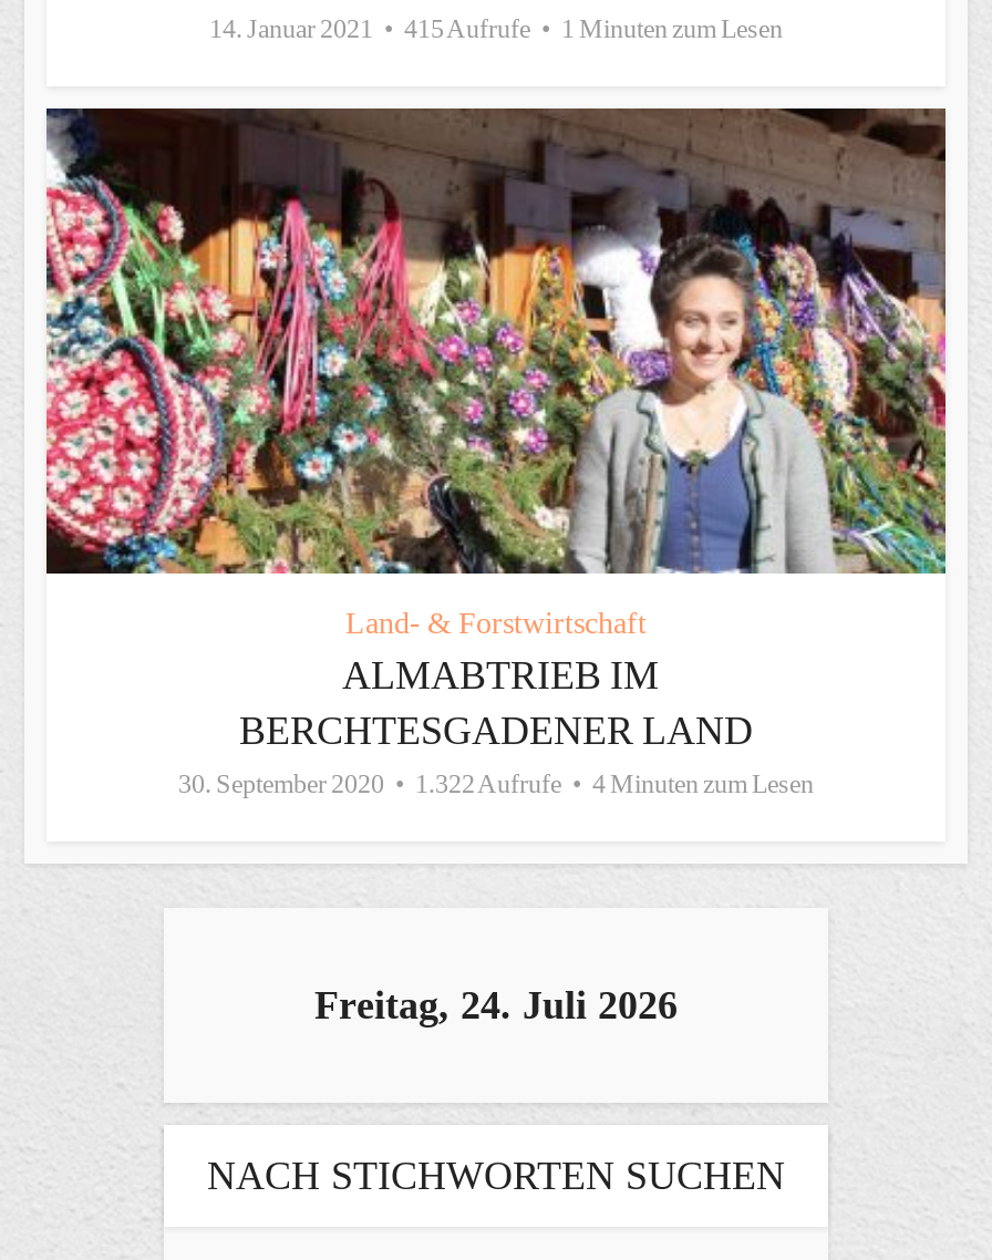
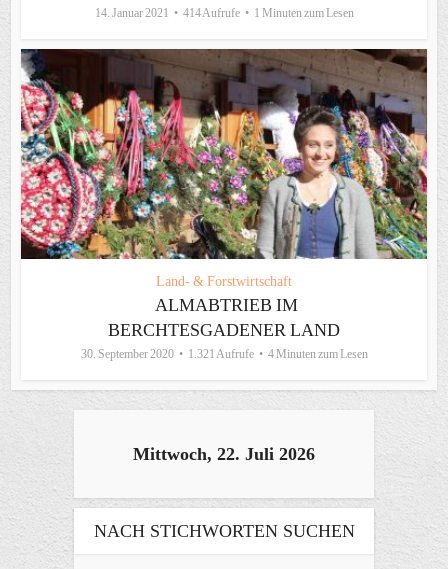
- 14. Januar 2021 415 Aufrufe 1 Minuten zum Lesen
+ 14. Januar 2021 414 Aufrufe 1 Minuten zum Lesen

- 30. September 2020 1.322 Aufrufe 4 Minuten zum Lesen
+ 30. September 2020 1.321 Aufrufe 4 Minuten zum Lesen

- Freitag, 24. Juli 2026
+ Mittwoch, 22. Juli 2026
